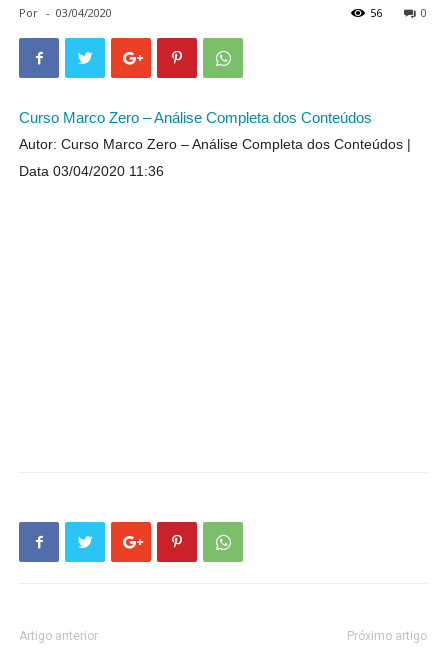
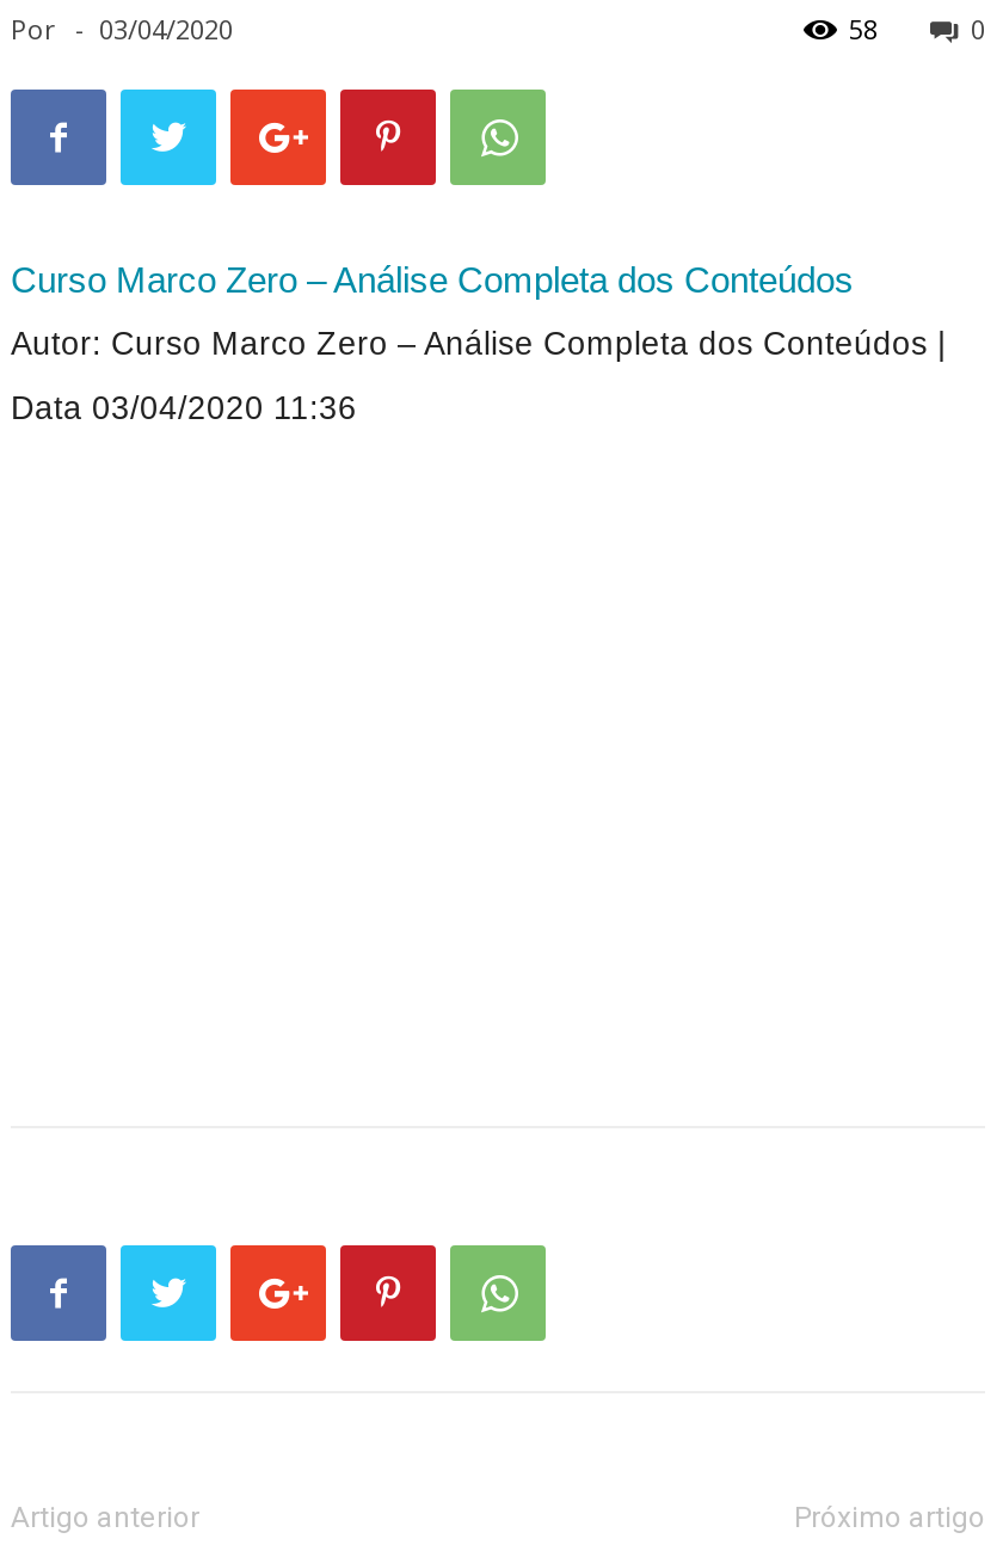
- 56
+ 58
